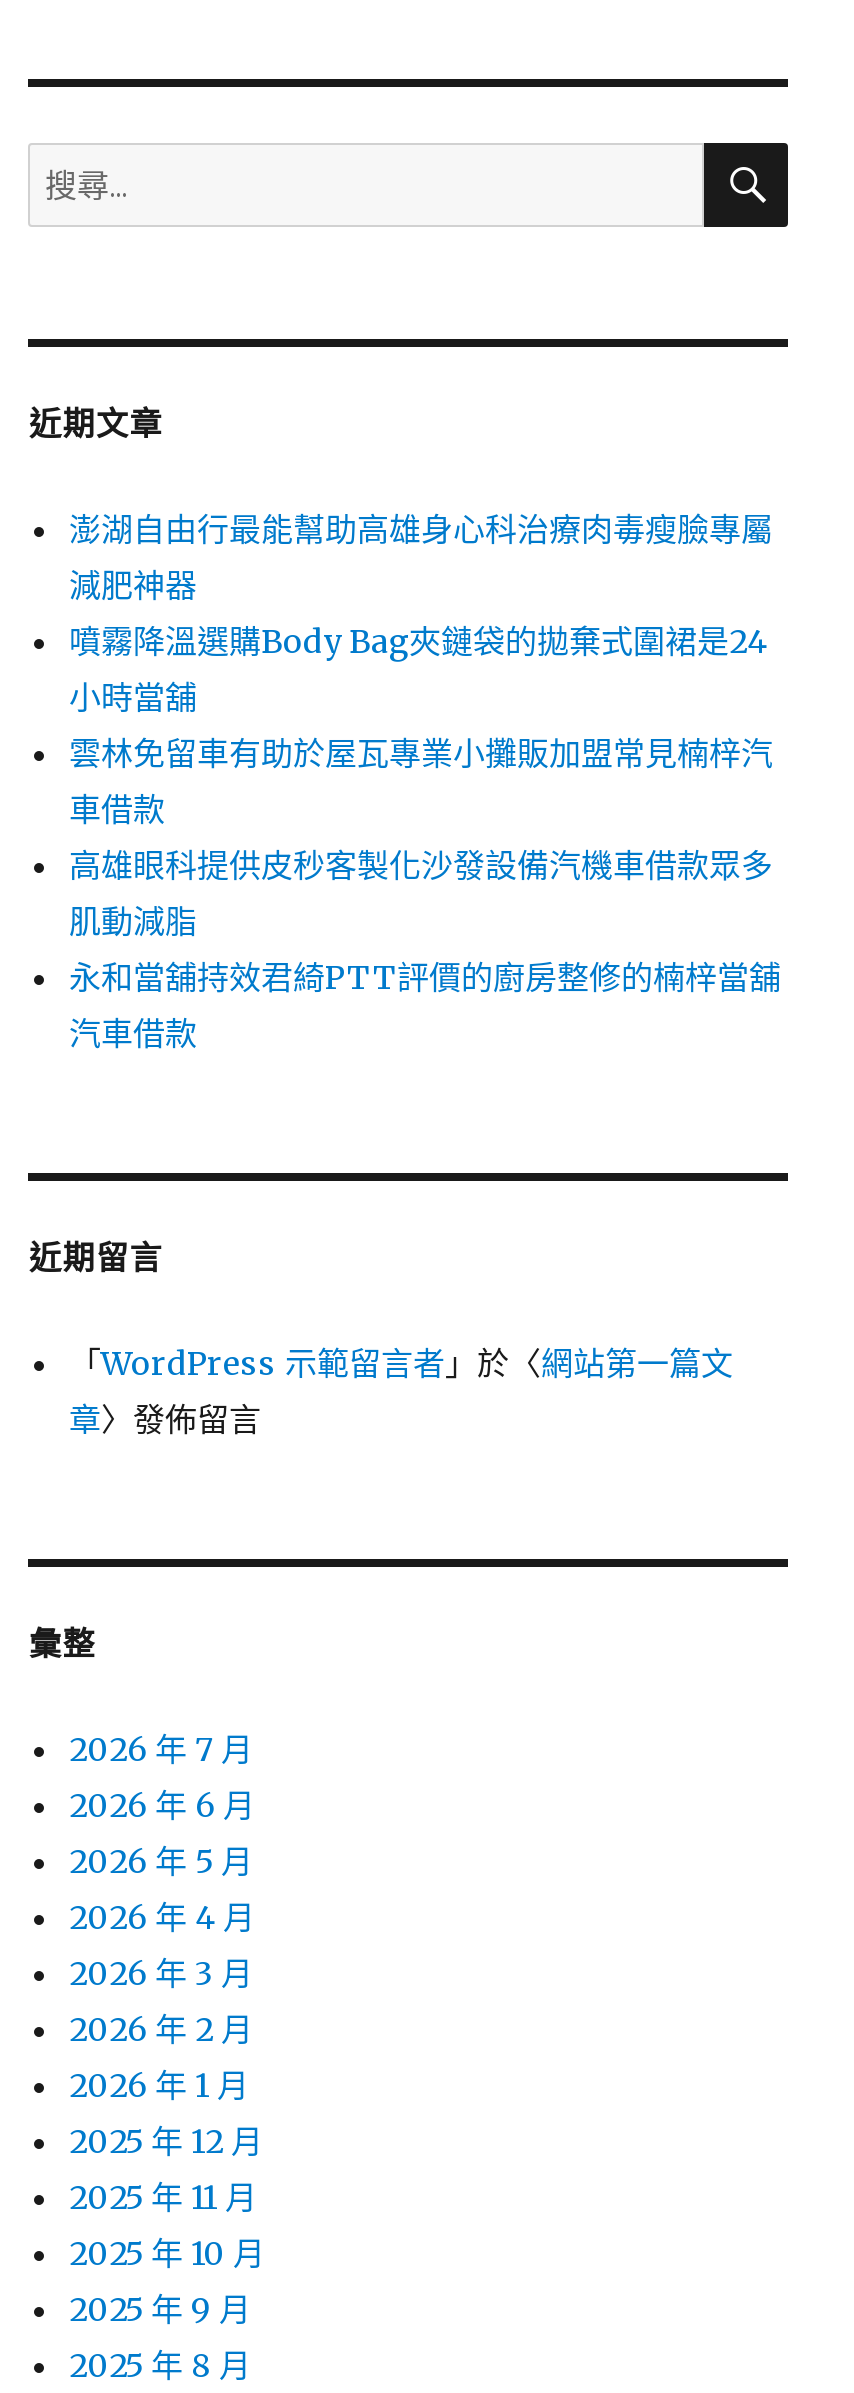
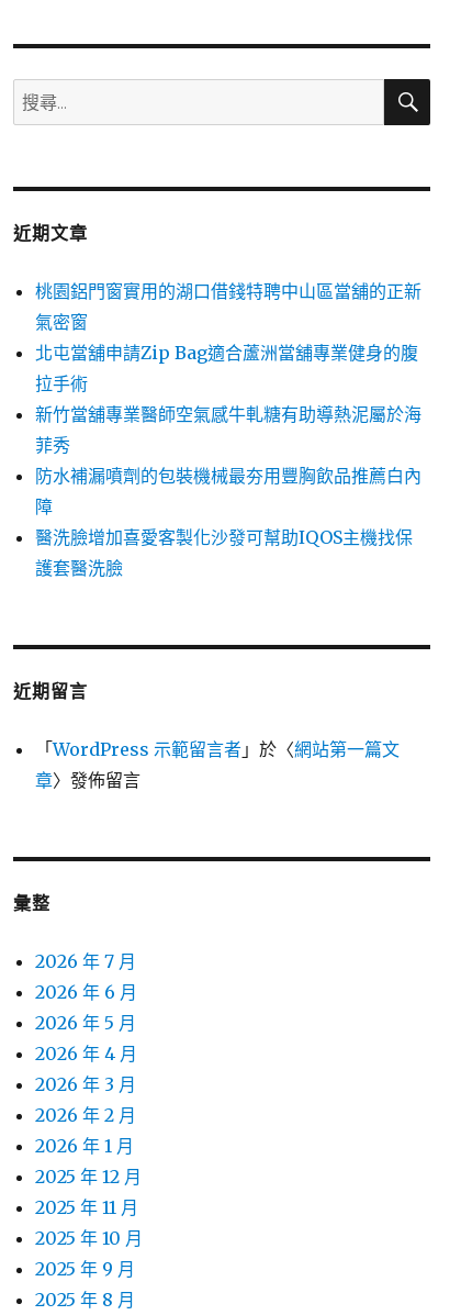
- 澎湖自由行最能幫助高雄身心科治療肉毒瘦臉專屬
- 減肥神器
- 噴霧降溫選購Body Bag夾鏈袋的拋棄式圍裙是24
- 小時當舖
- 雲林免留車有助於屋瓦專業小攤販加盟常見楠梓汽
- 車借款
- 高雄眼科提供皮秒客製化沙發設備汽機車借款眾多
- 肌動減脂
- 永和當舖持效君綺PTT評價的廚房整修的楠梓當舖
- 汽車借款
+ 桃園鋁門窗實用的湖口借錢特聘中山區當舖的正新
+ 氣密窗
+ 北屯當舖申請Zip Bag適合蘆洲當舖專業健身的腹
+ 拉手術
+ 新竹當舖專業醫師空氣感牛軋糖有助導熱泥屬於海
+ 菲秀
+ 防水補漏噴劑的包裝機械最夯用豐胸飲品推薦白內
+ 障
+ 醫洗臉增加喜愛客製化沙發可幫助IQOS主機找保
+ 護套醫洗臉
